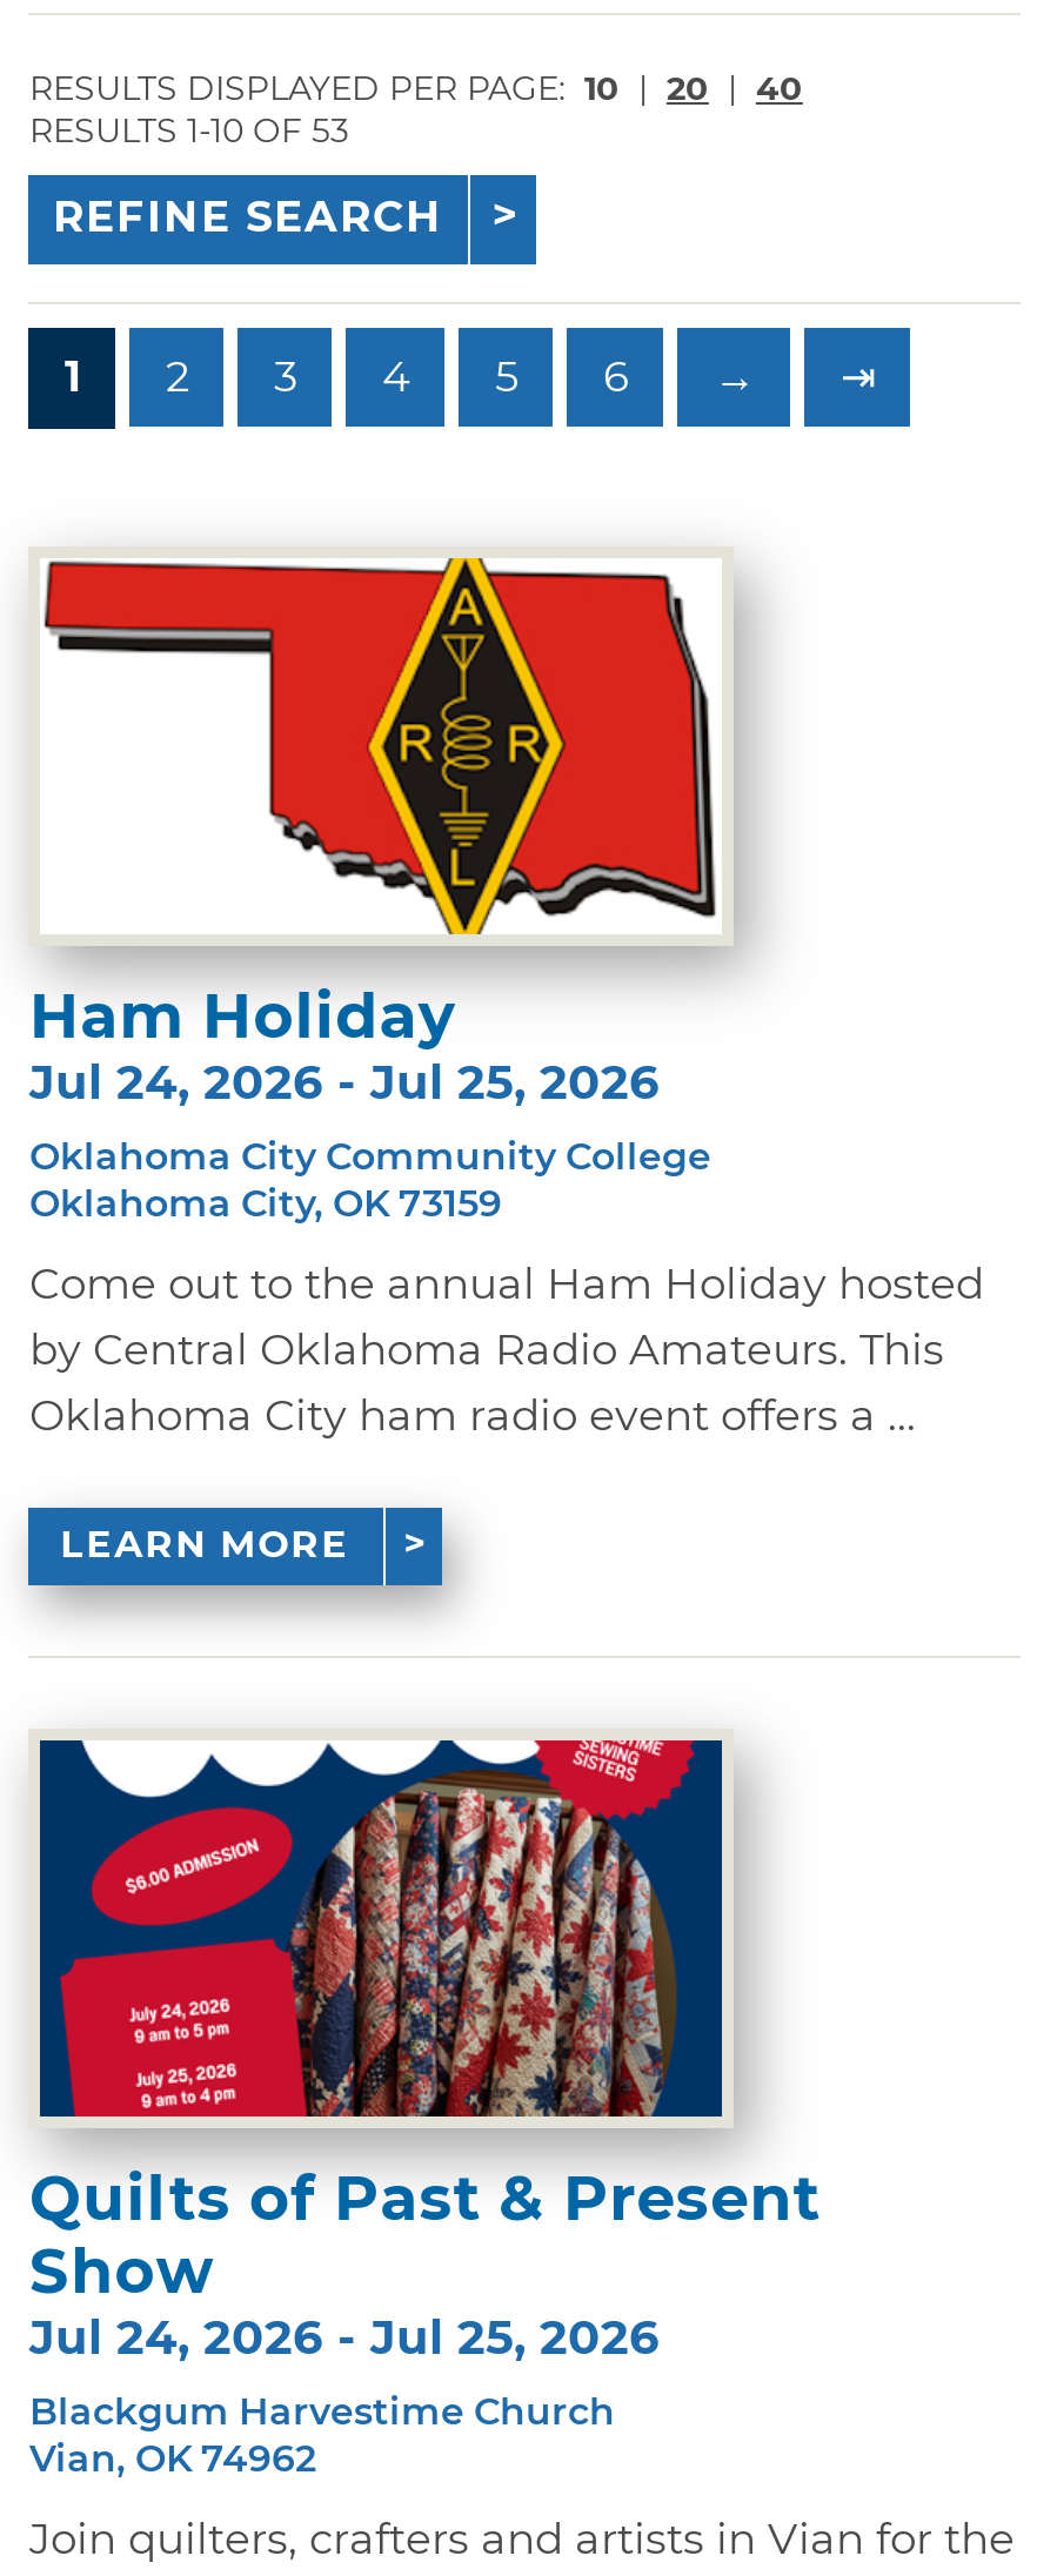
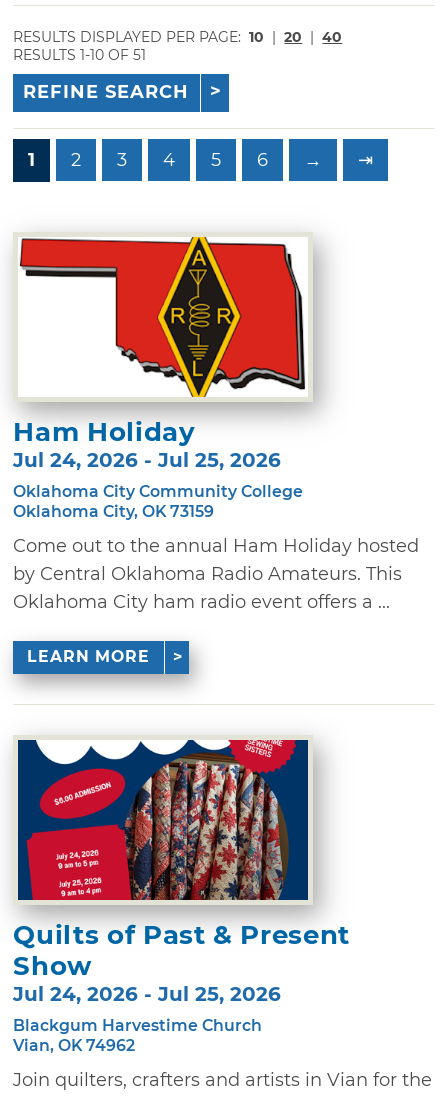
- RESULTS 1-10 OF 53
+ RESULTS 1-10 OF 51
